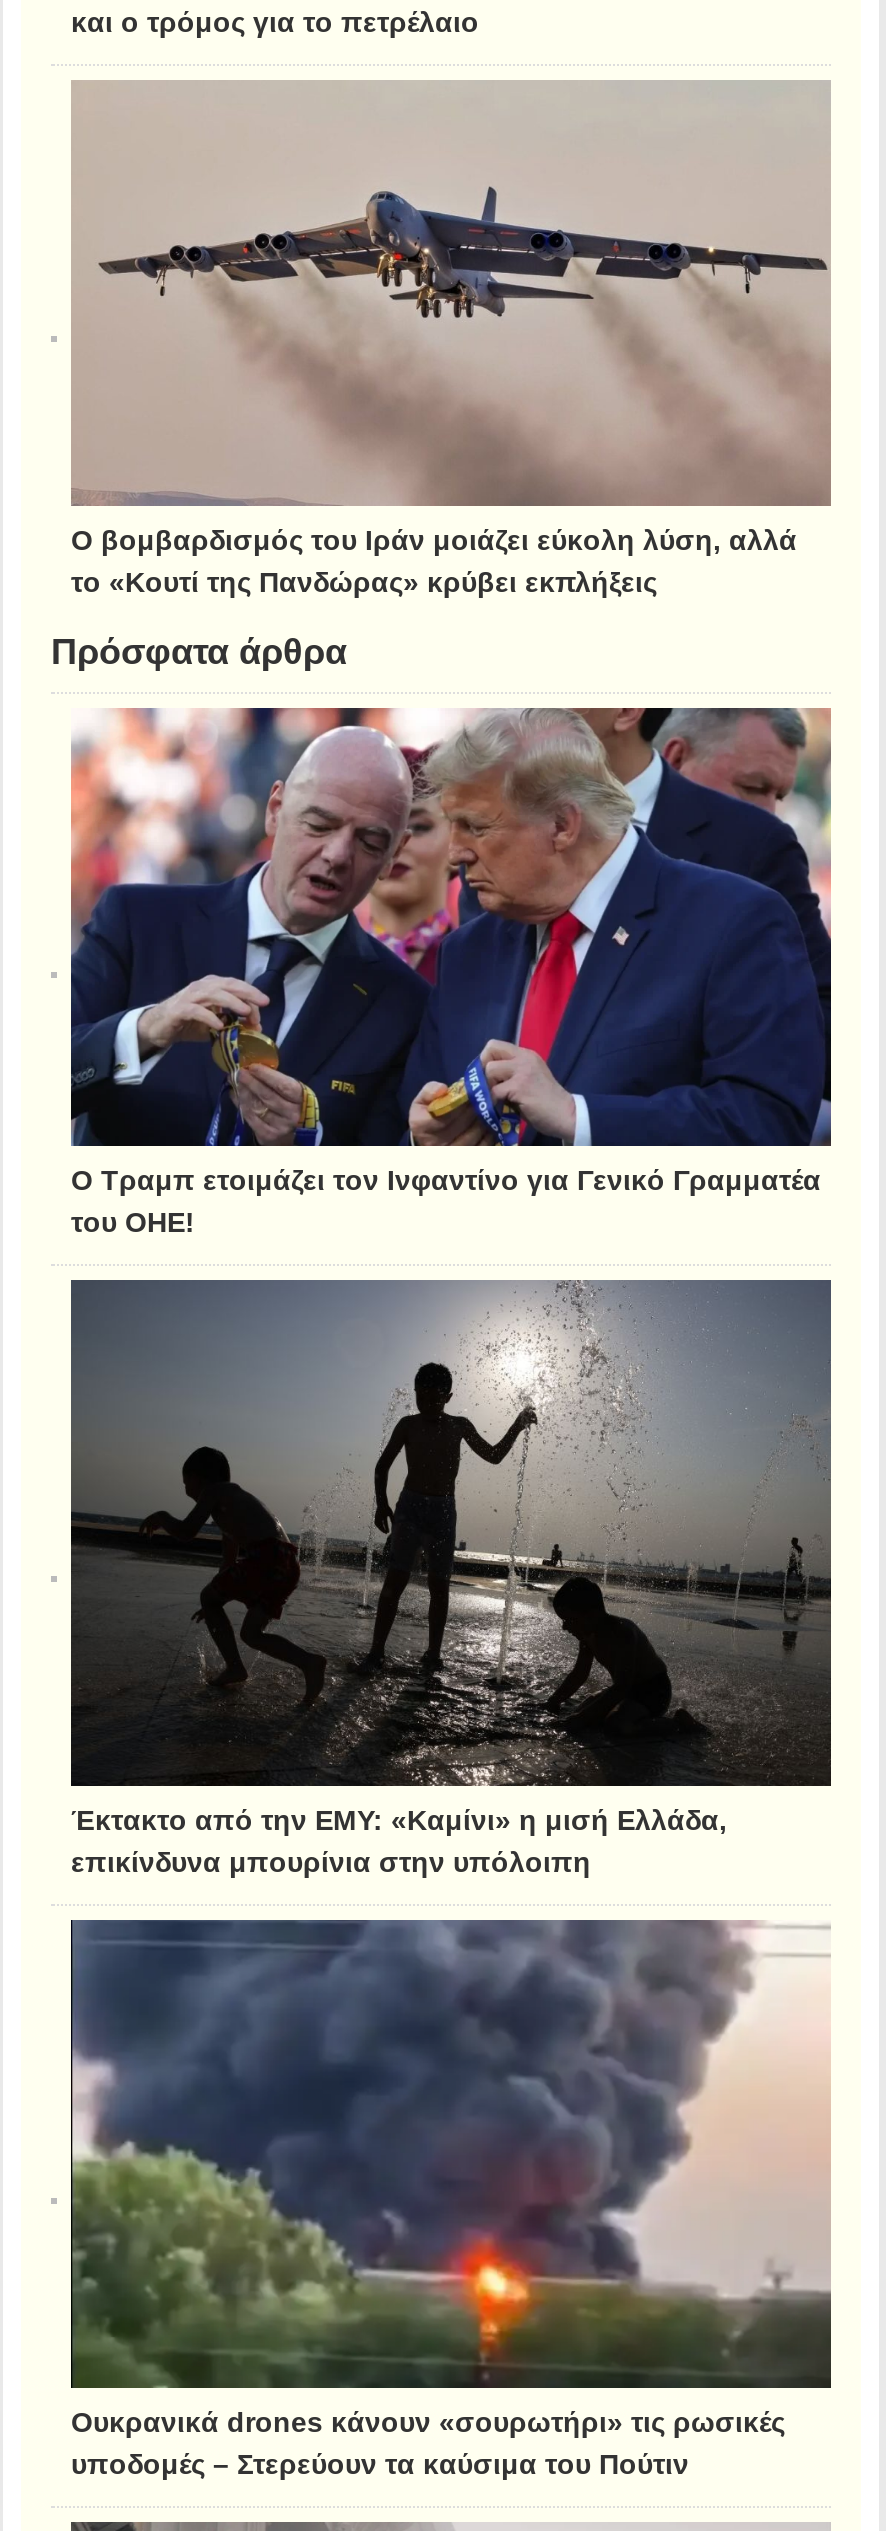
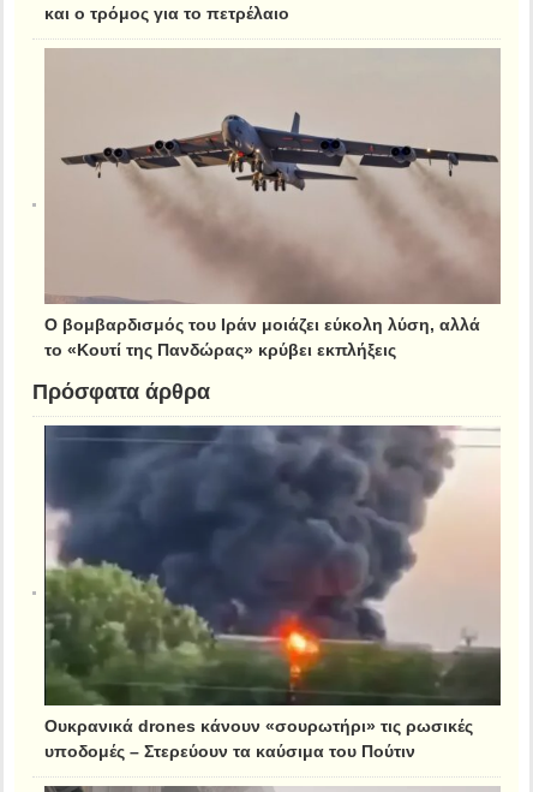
- [image]
- Ο Τραμπ ετοιμάζει τον Ινφαντίνο για Γενικό Γραμματέα
- του ΟΗΕ!

- [image]
- Έκτακτο από την ΕΜΥ: «Καμίνι» η μισή Ελλάδα,
- επικίνδυνα μπουρίνια στην υπόλοιπη
